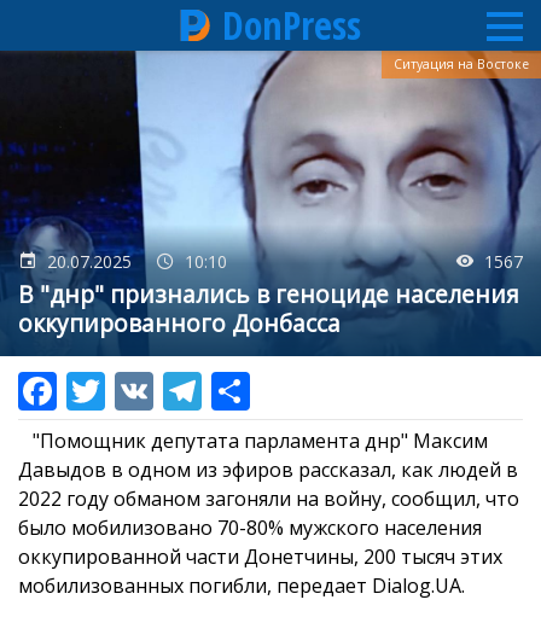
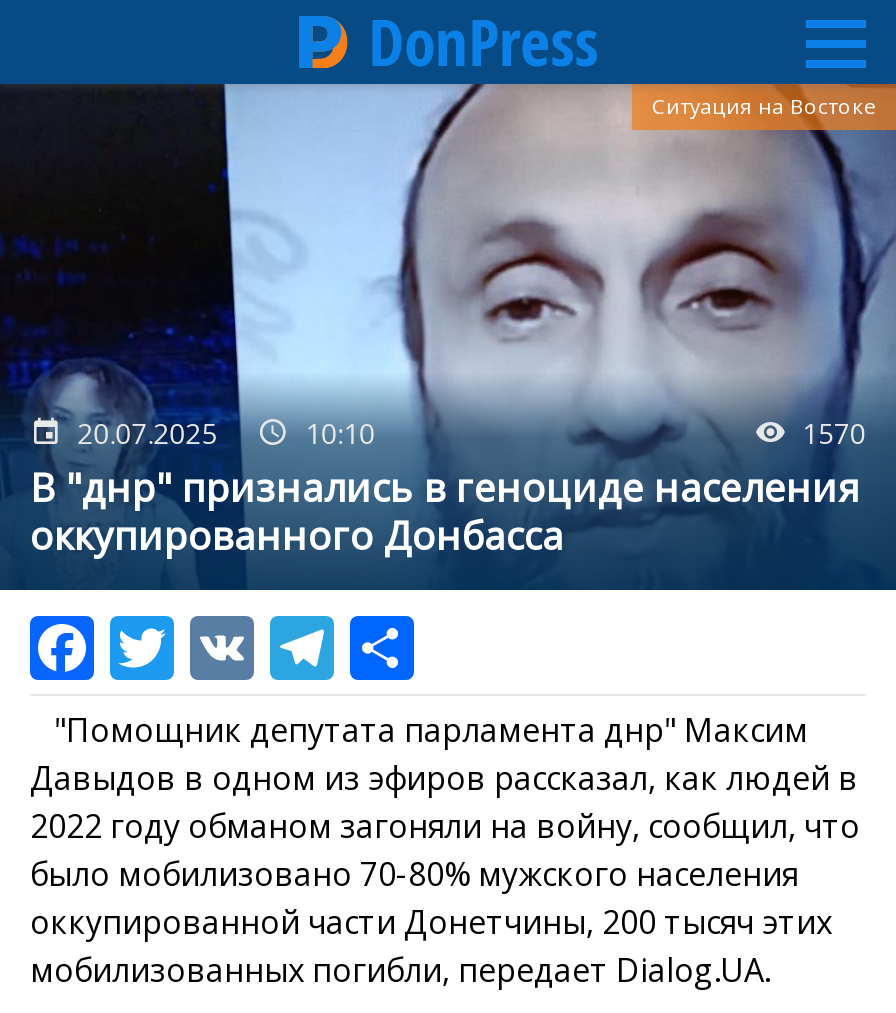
- 1567
+ 1570
